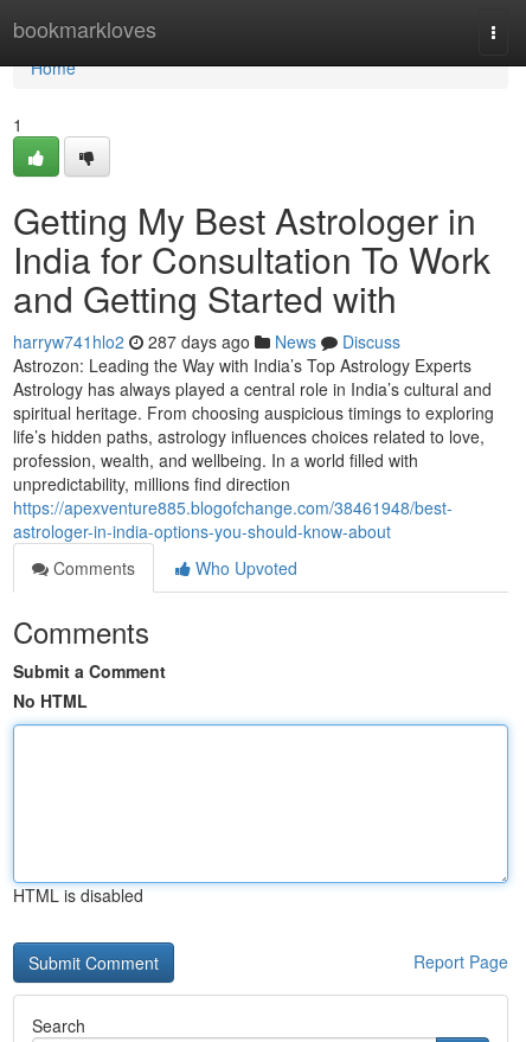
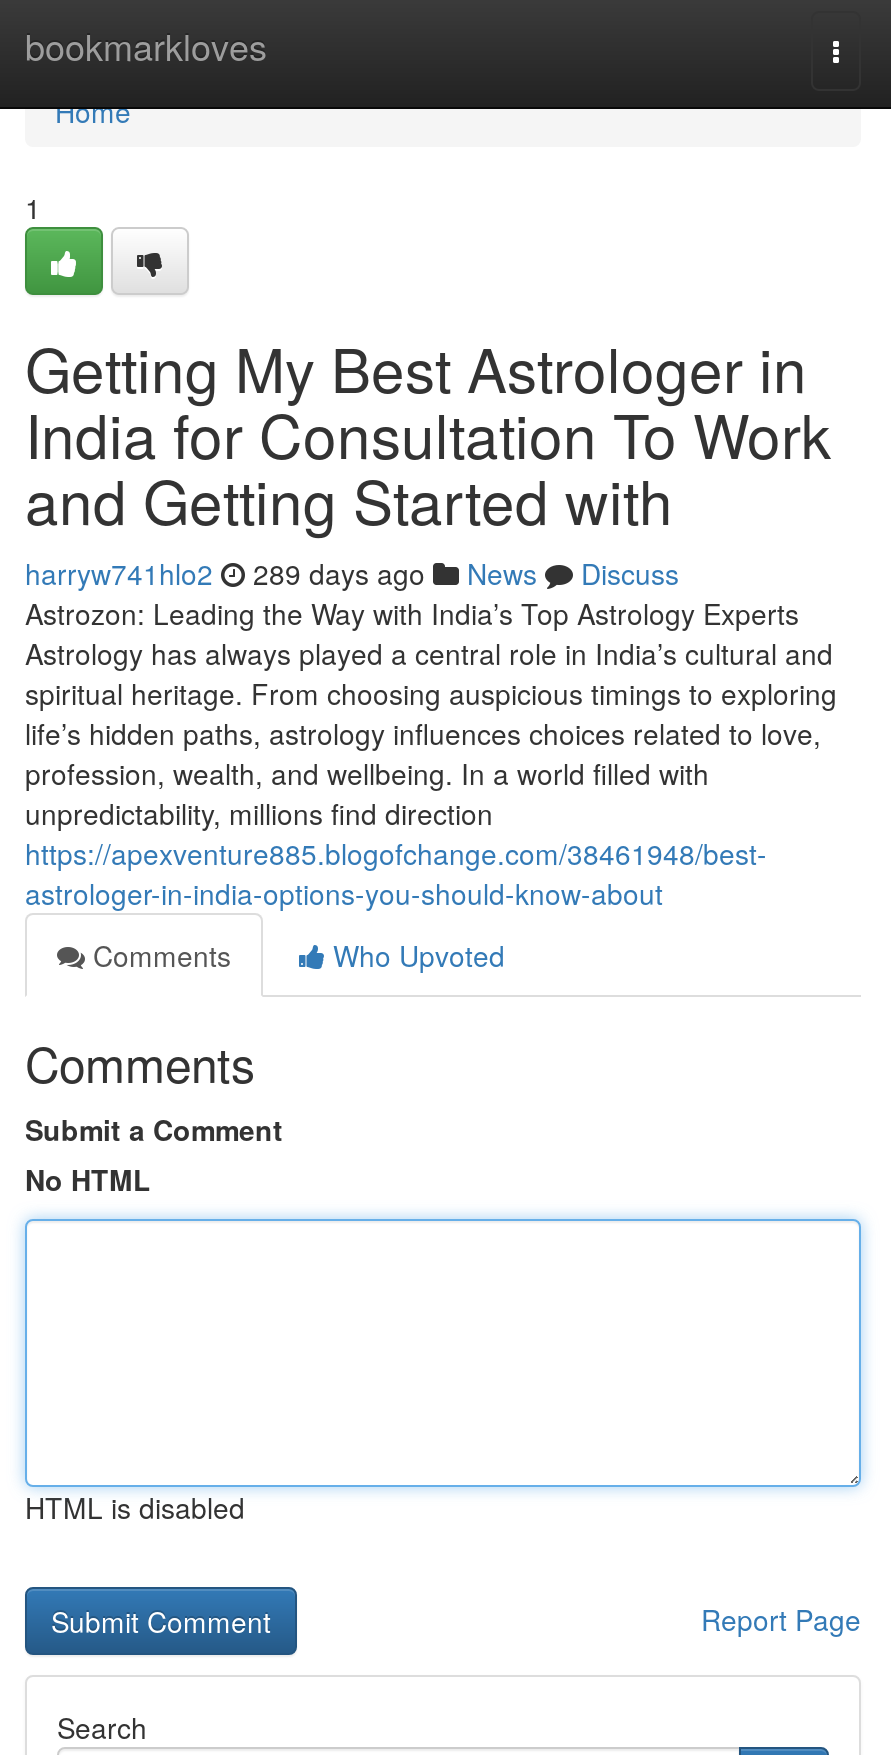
- harryw741hlo2 287 days ago News Discuss
+ harryw741hlo2 289 days ago News Discuss
